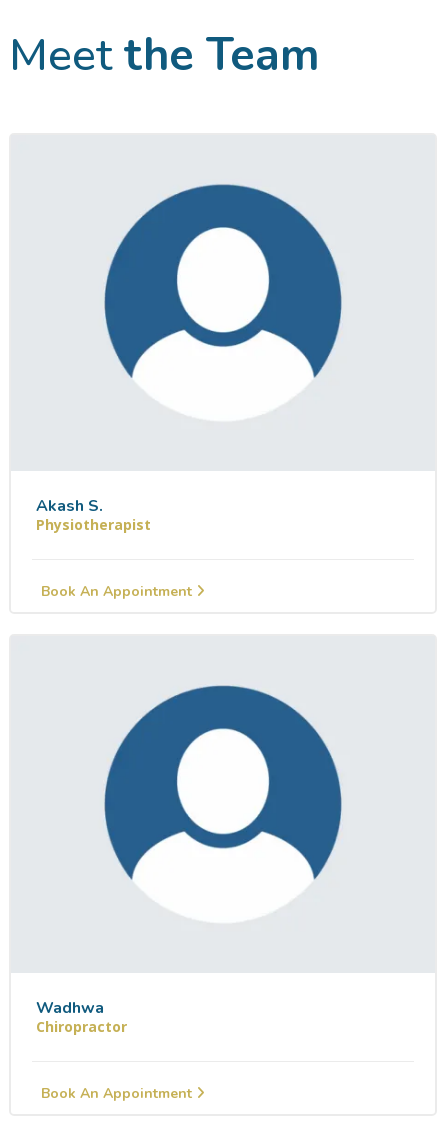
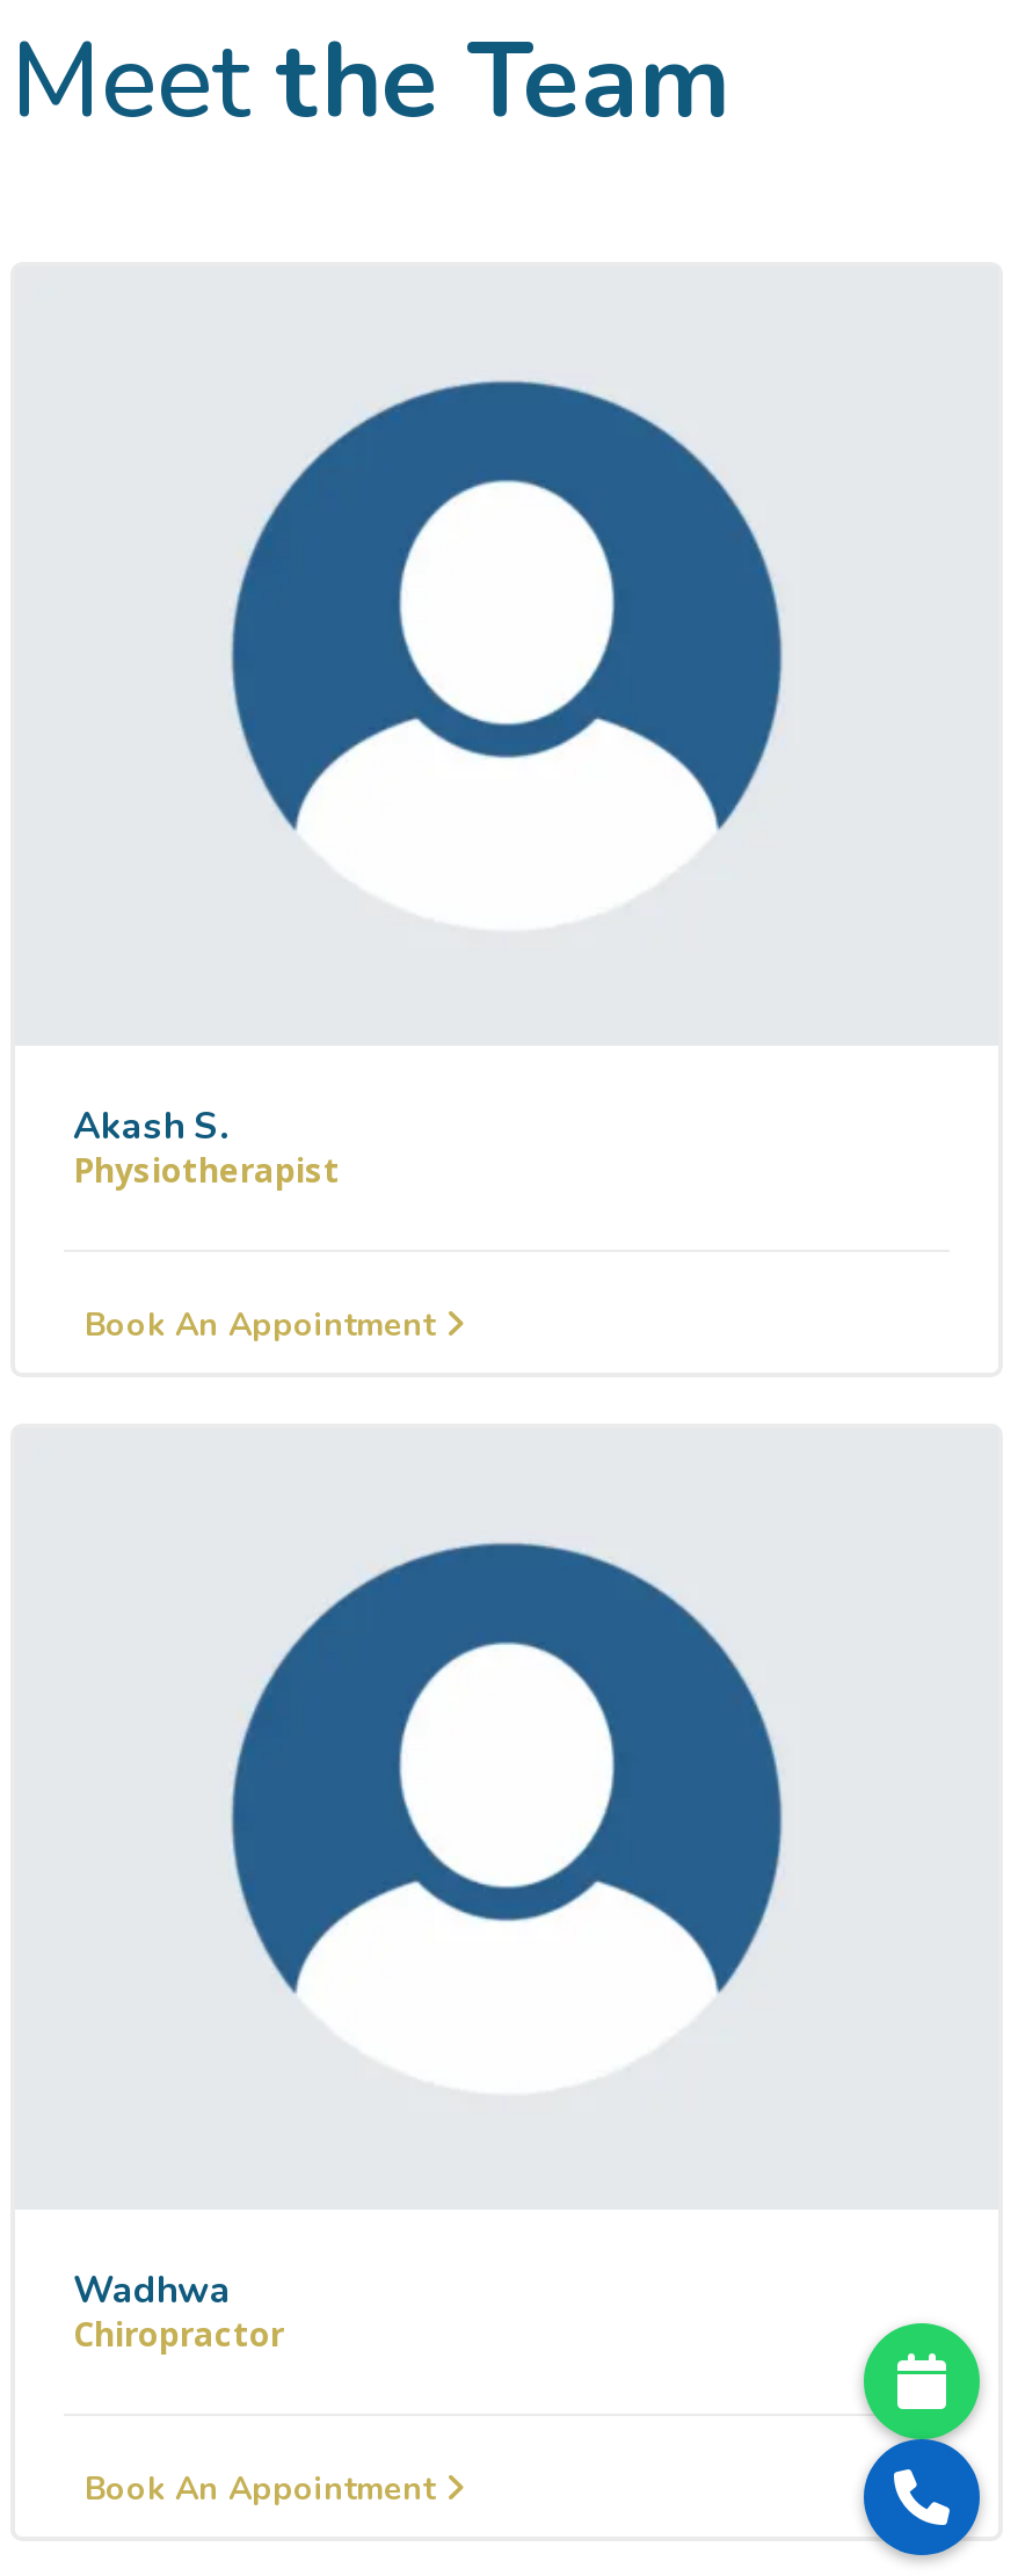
+ [image]
